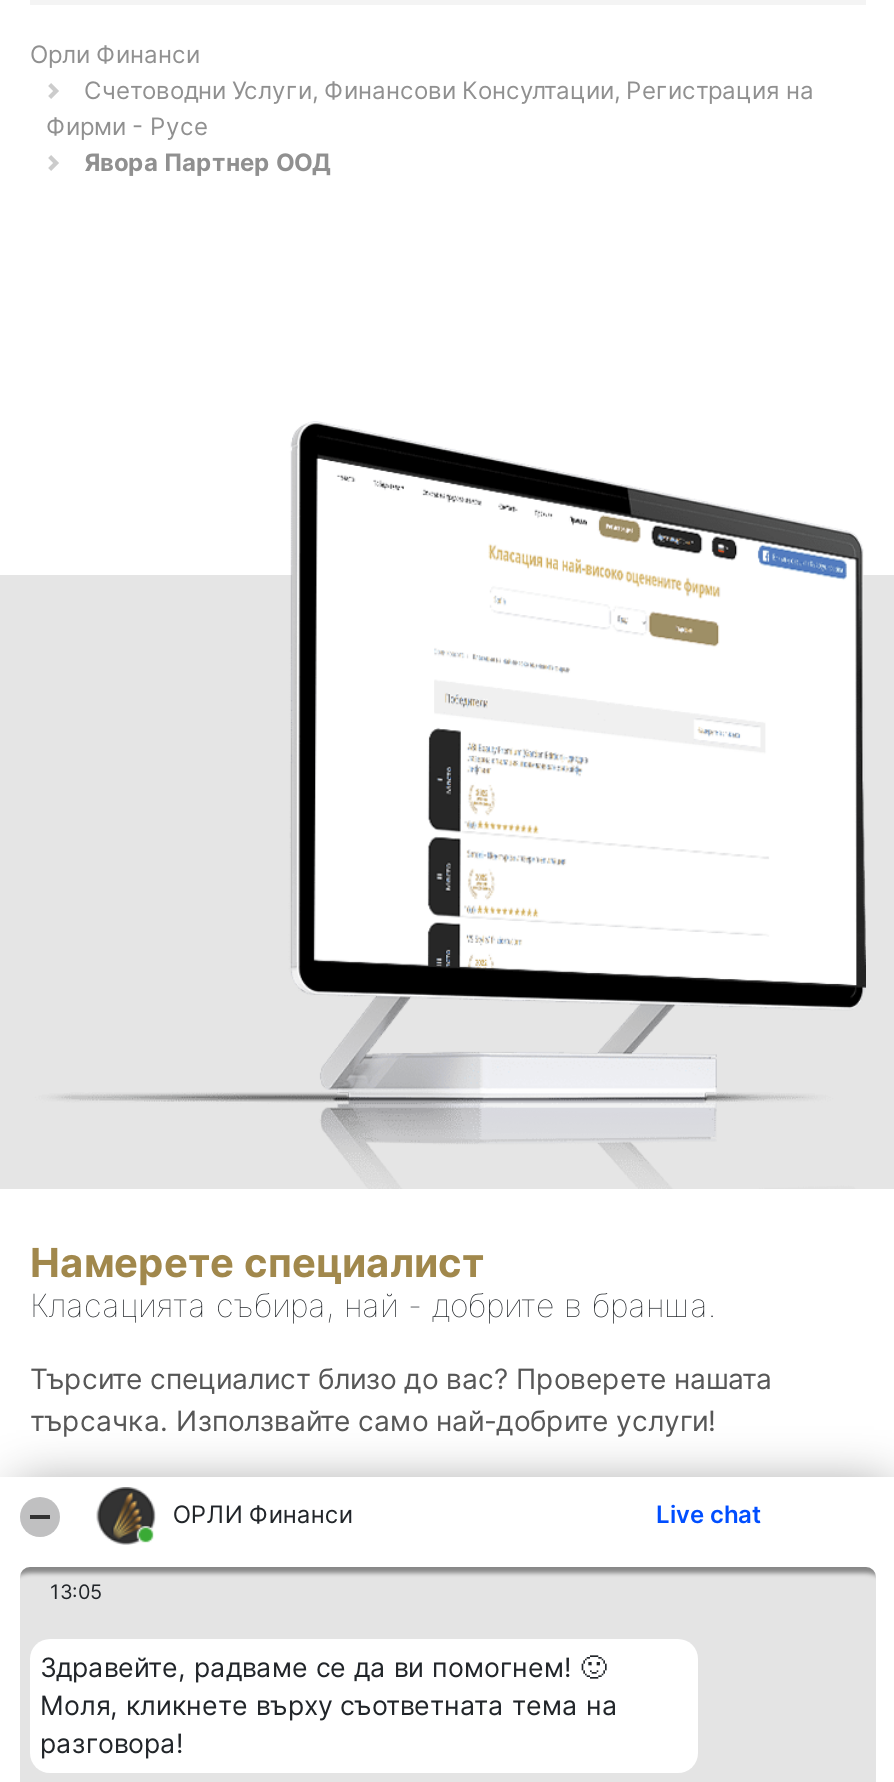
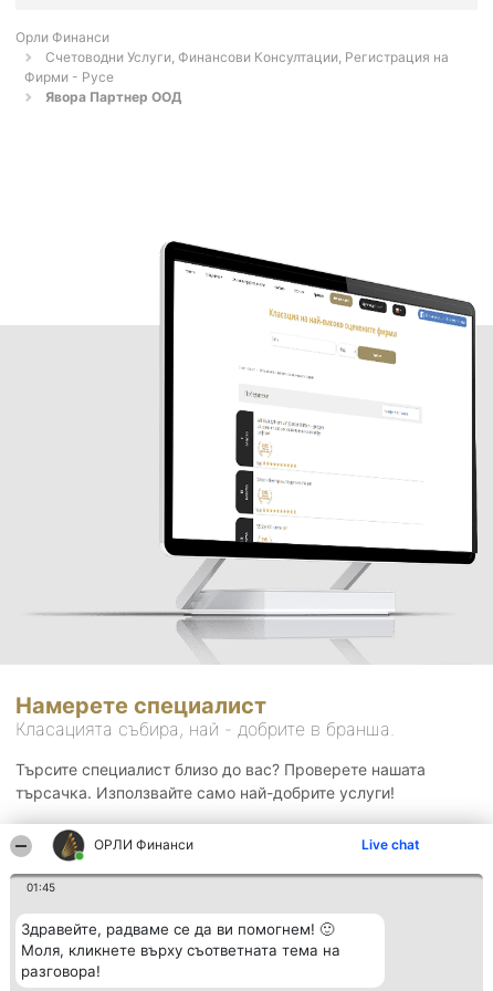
- 13:05
+ 01:45
